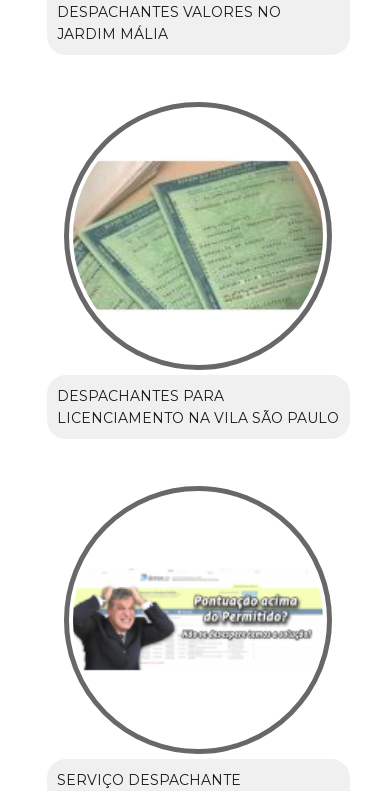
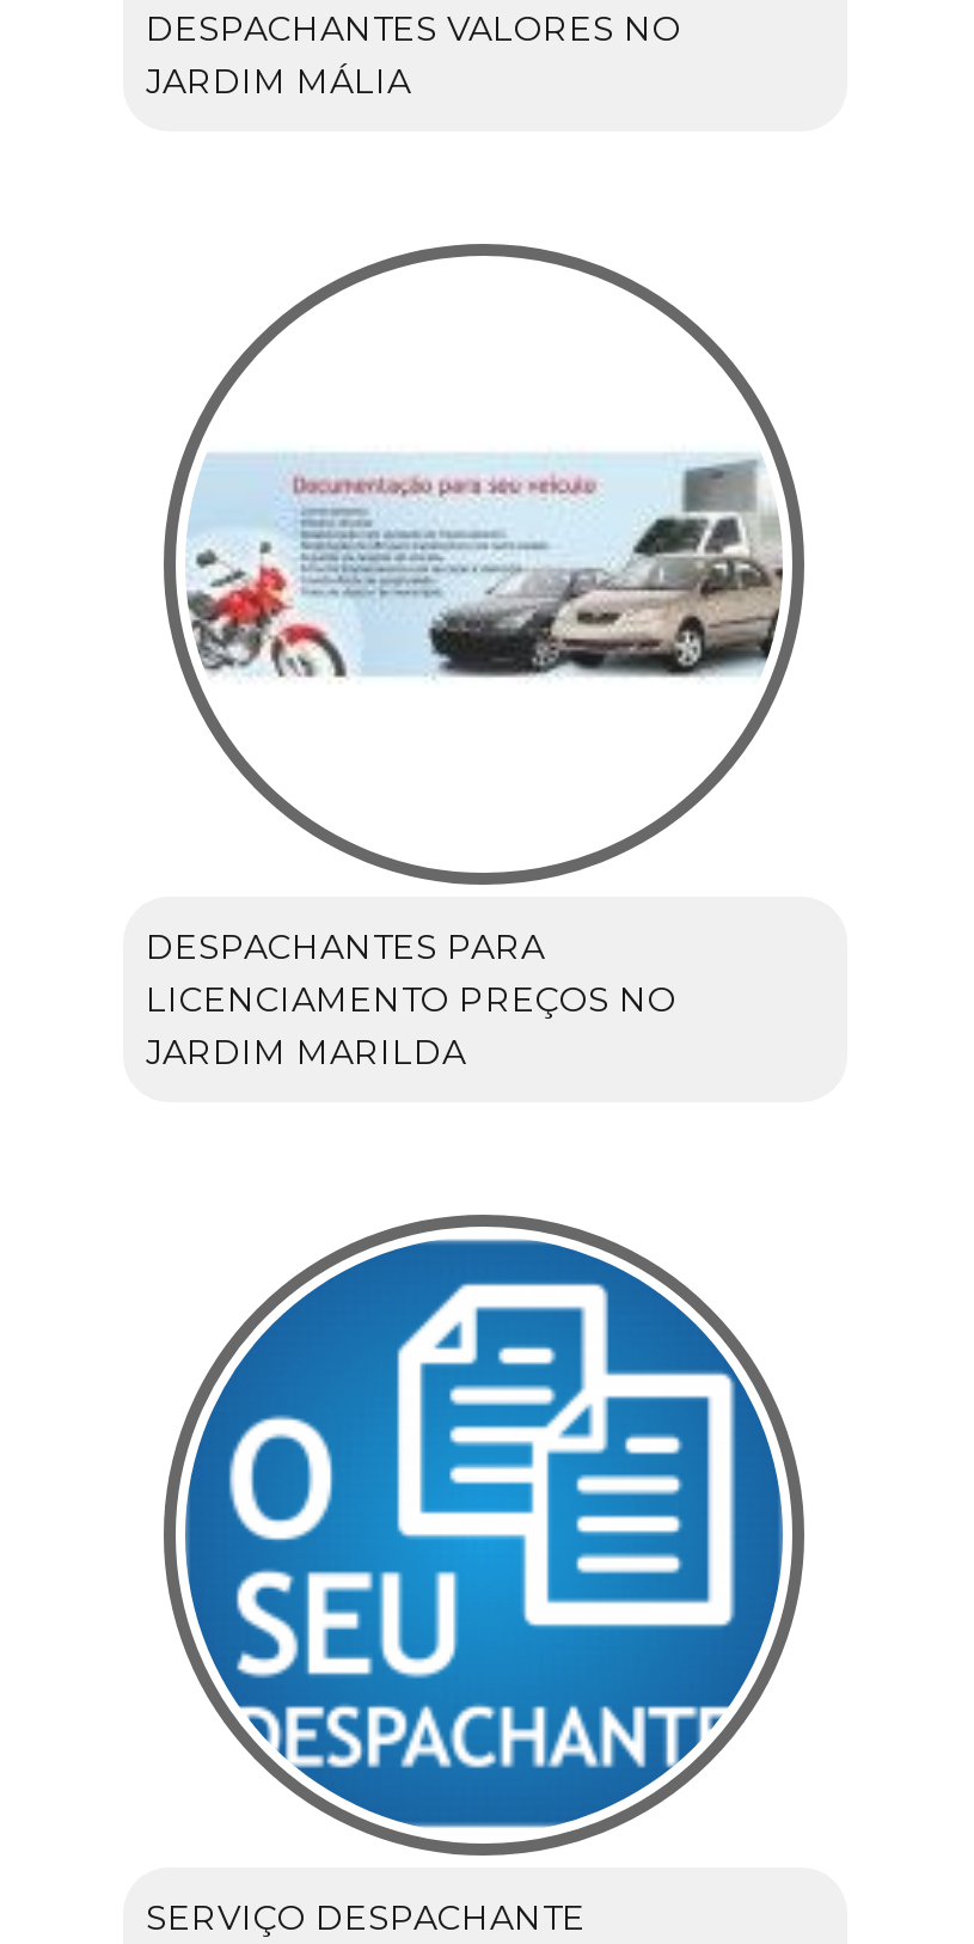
- [image]
+ [image]

- LICENCIAMENTO NA VILA SÃO PAULO
+ LICENCIAMENTO PREÇOS NO
+ JARDIM MARILDA

- [image]
+ [image]
